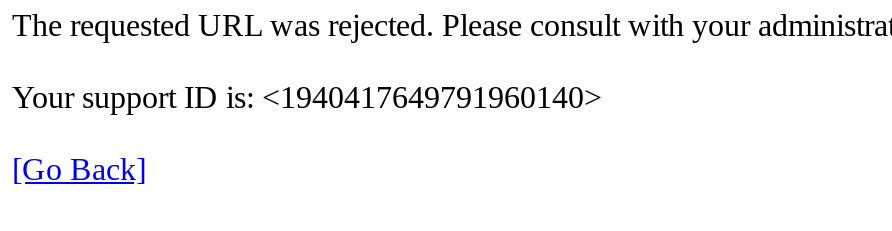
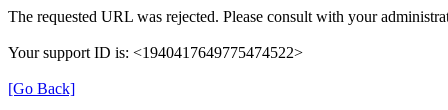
- Your support ID is: <1940417649791960140>
+ Your support ID is: <1940417649775474522>
